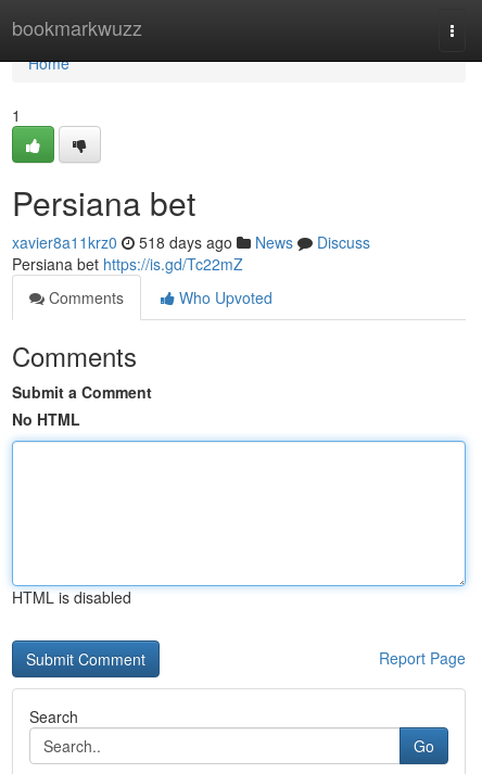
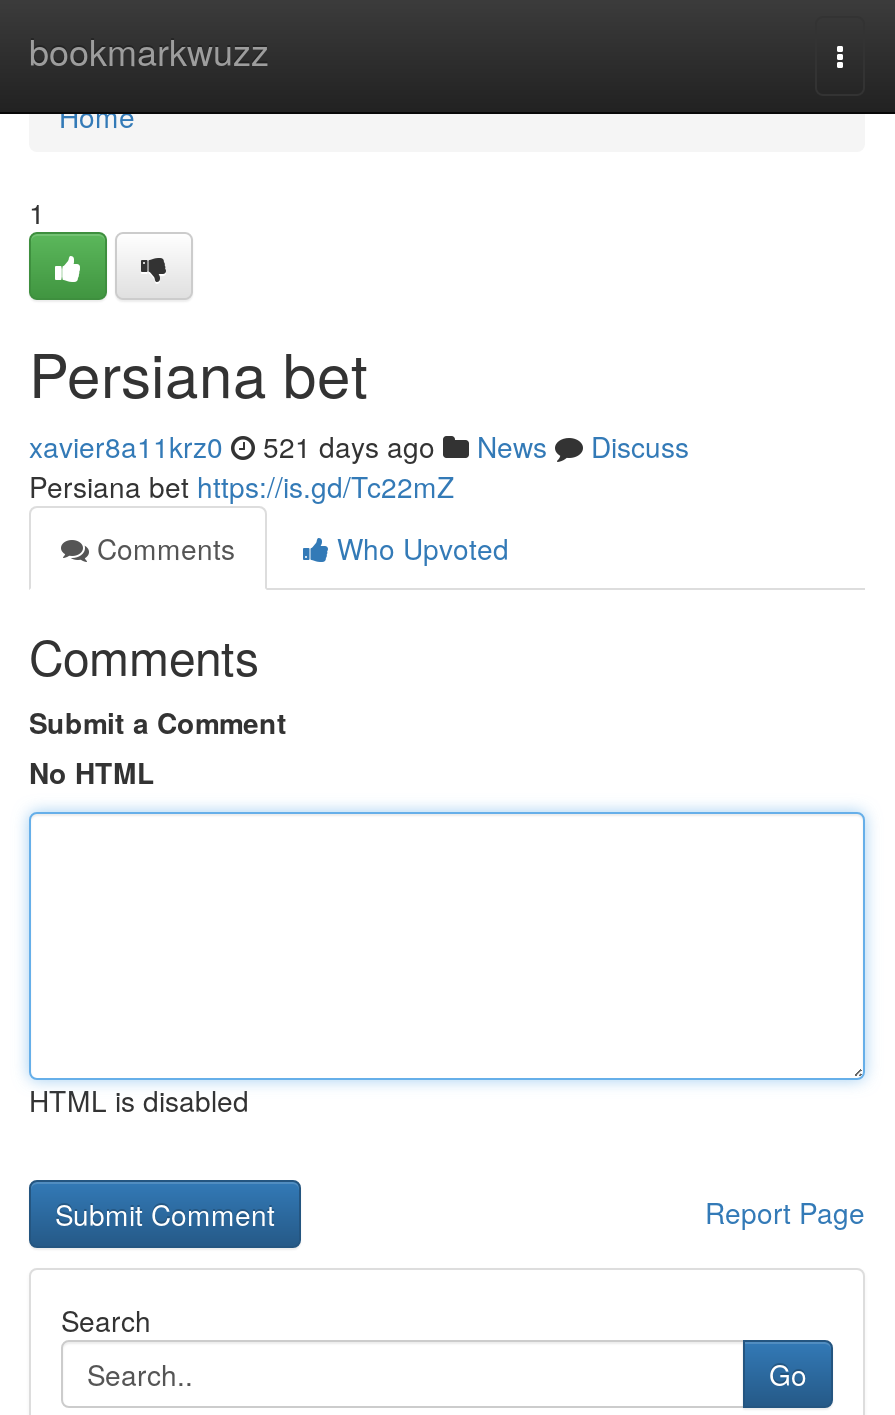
- xavier8a11krz0 518 days ago News Discuss
+ xavier8a11krz0 521 days ago News Discuss
